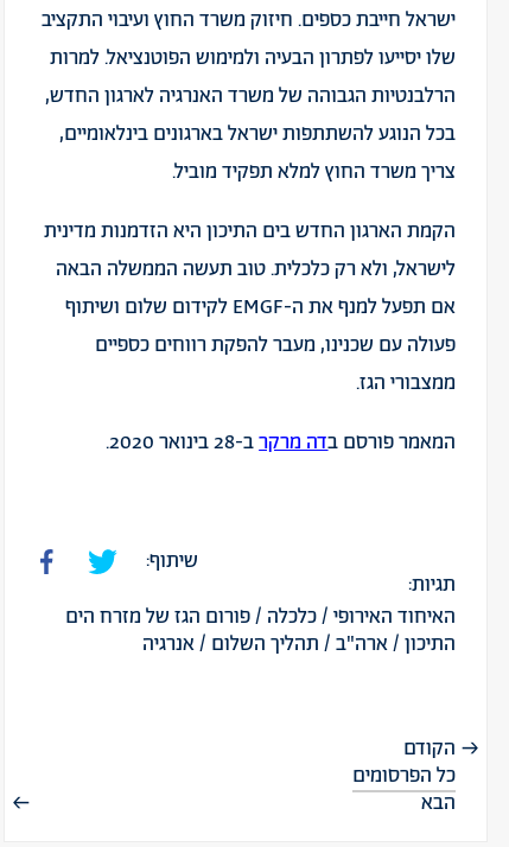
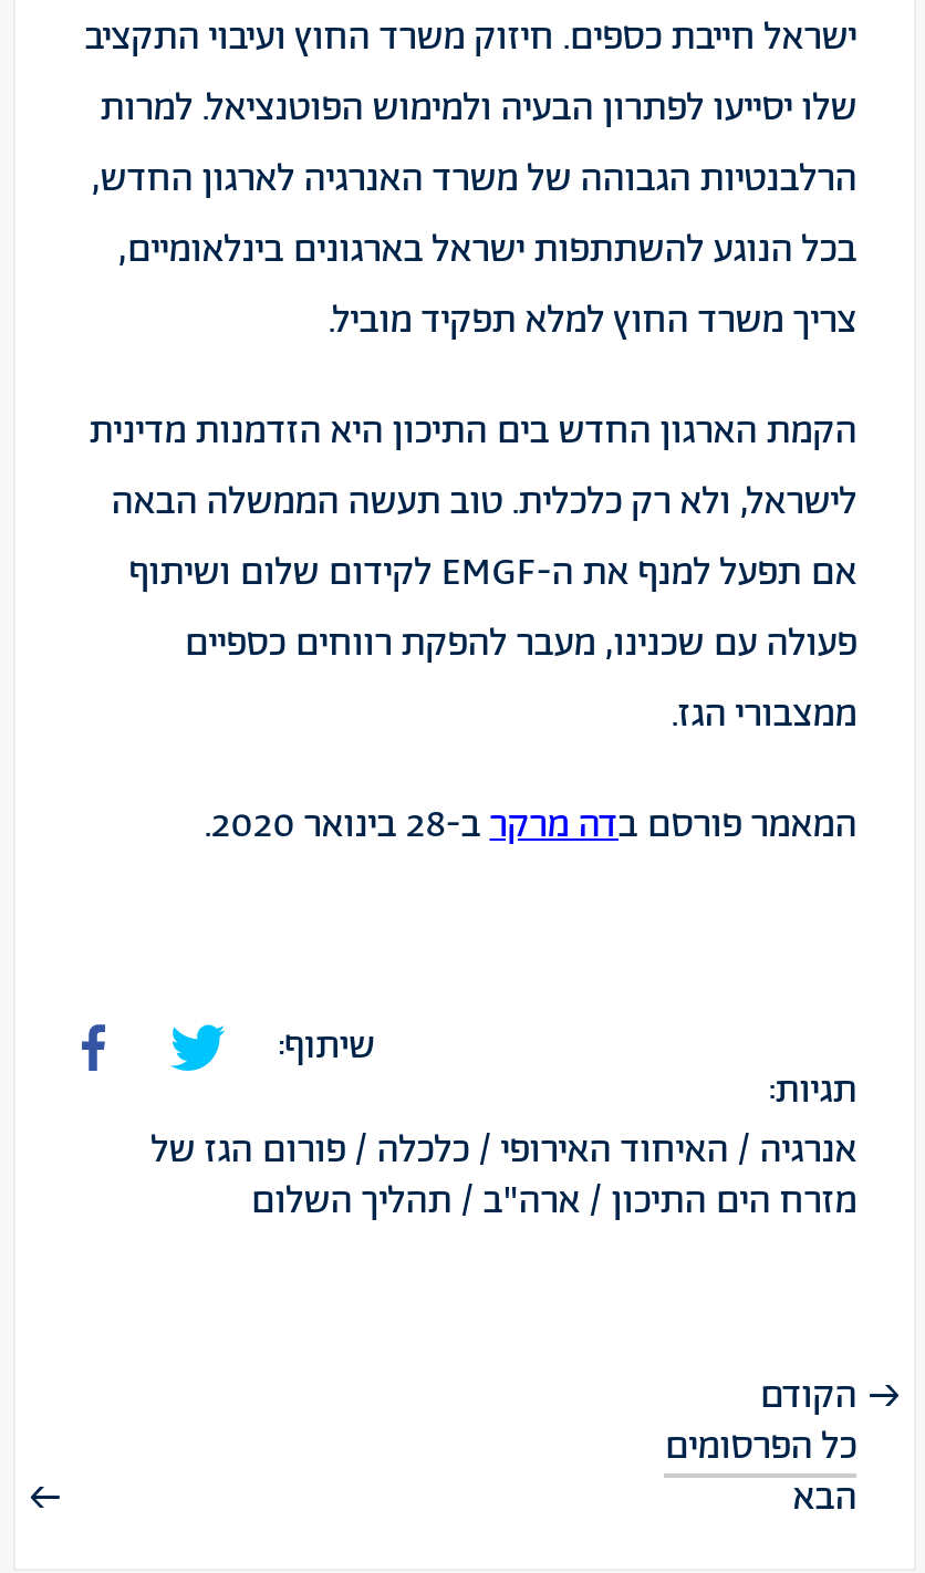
- האיחוד האירופי / כלכלה / פורום הגז של מזרח הים
- התיכון / ארה"ב / תהליך השלום / אנרגיה
+ אנרגיה / האיחוד האירופי / כלכלה / פורום הגז של
+ מזרח הים התיכון / ארה"ב / תהליך השלום
